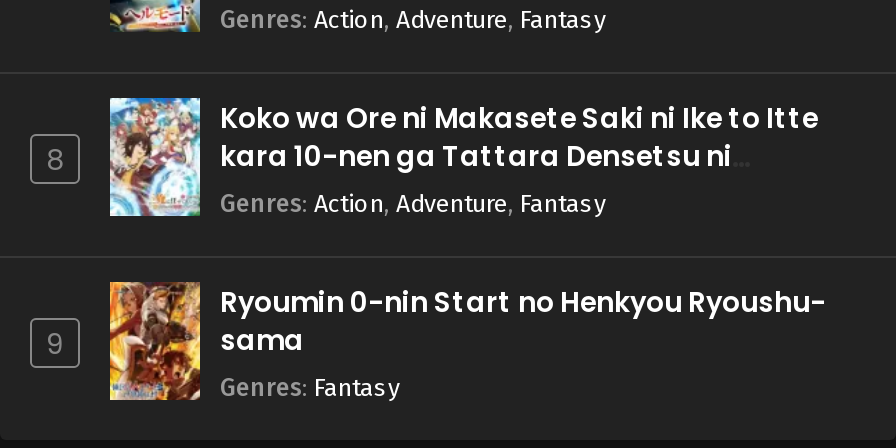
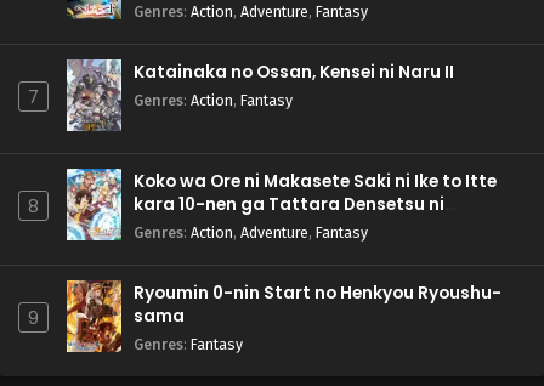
+ 7

+ [image]
+ Katainaka no Ossan, Kensei ni Naru II
+ Genres: Action, Fantasy
